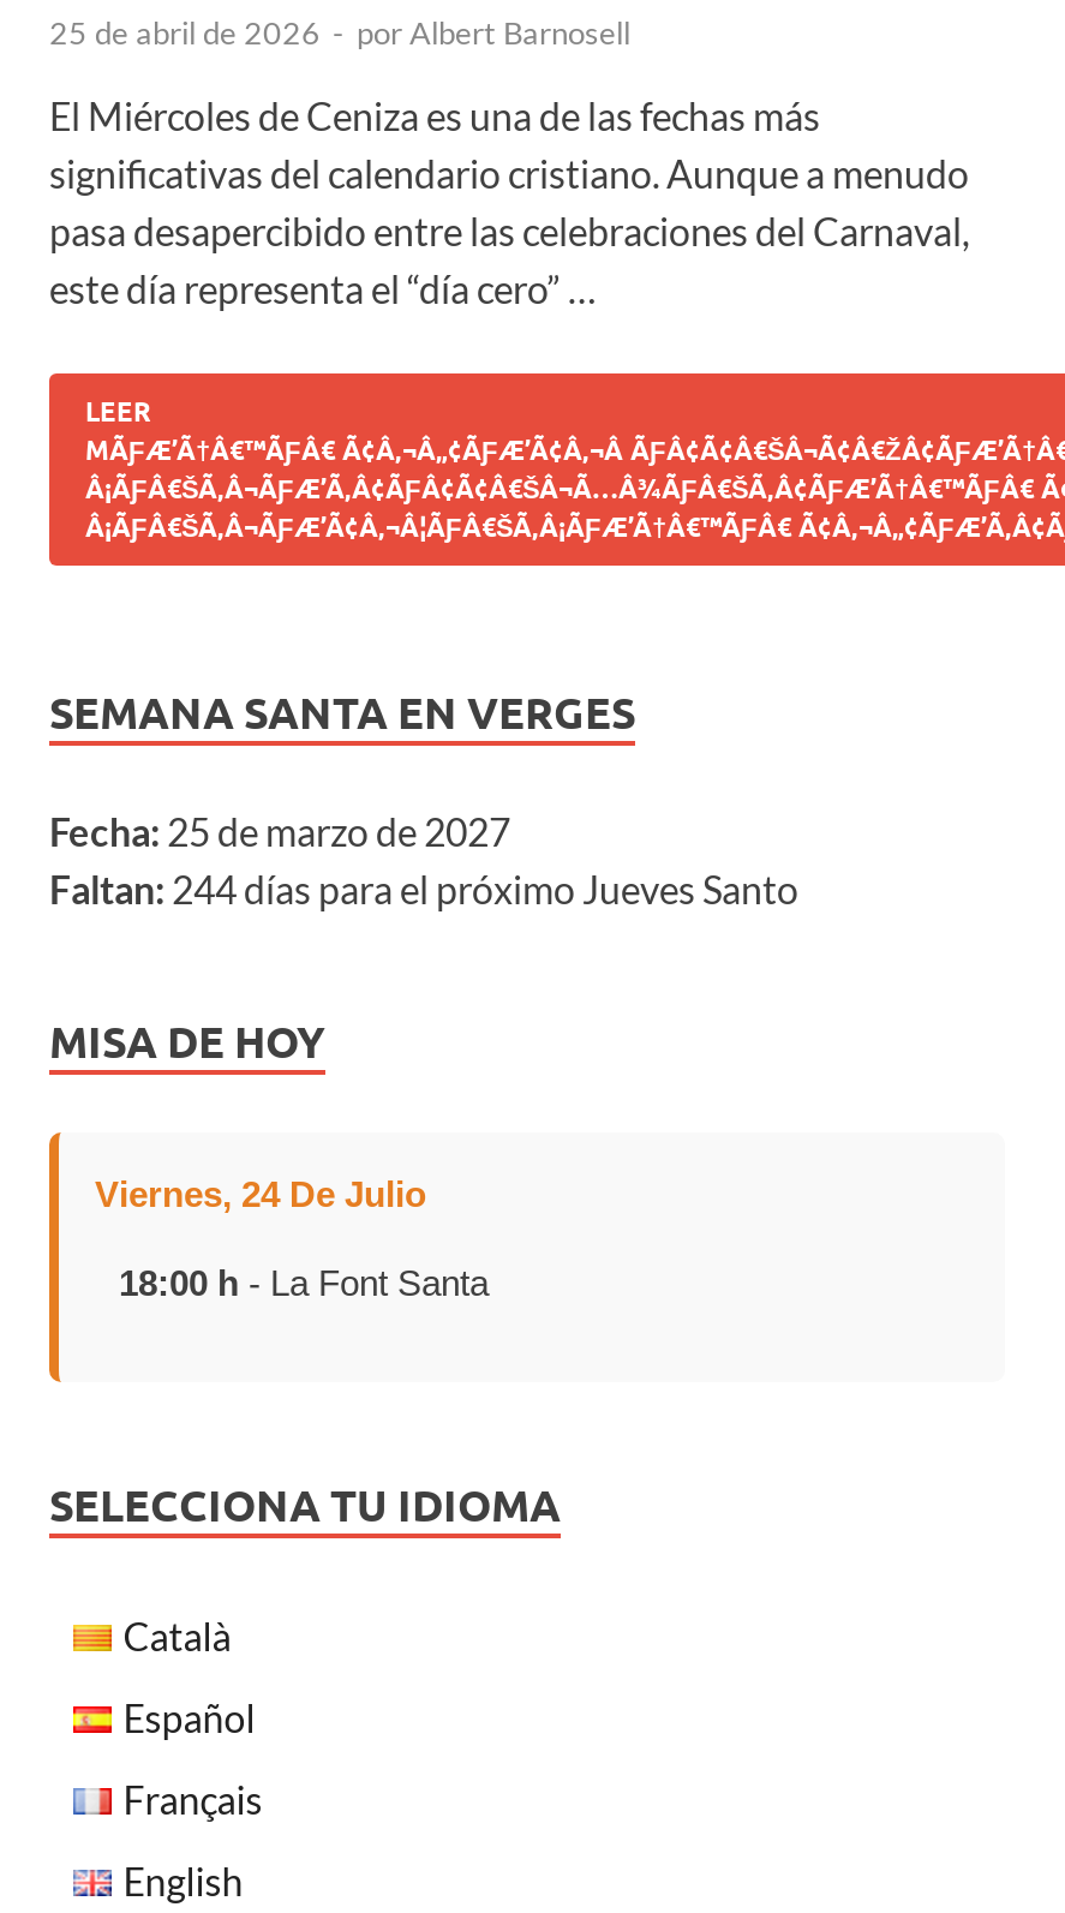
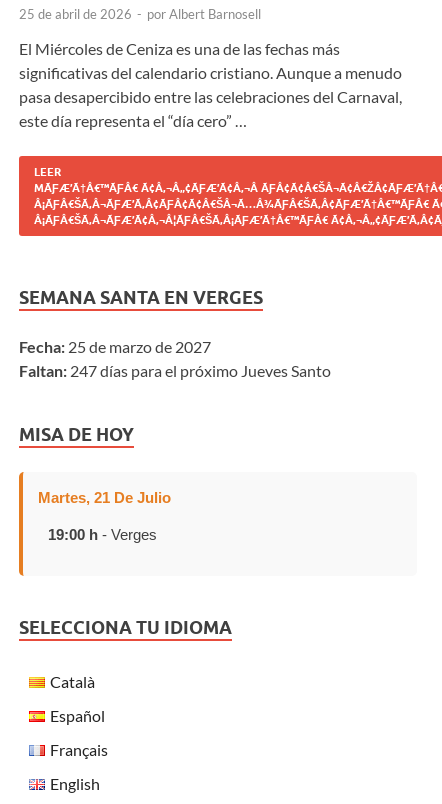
- Faltan: 244 días para el próximo Jueves Santo
+ Faltan: 247 días para el próximo Jueves Santo

- Viernes, 24 De Julio
+ Martes, 21 De Julio

- 18:00 h - La Font Santa
+ 19:00 h - Verges
